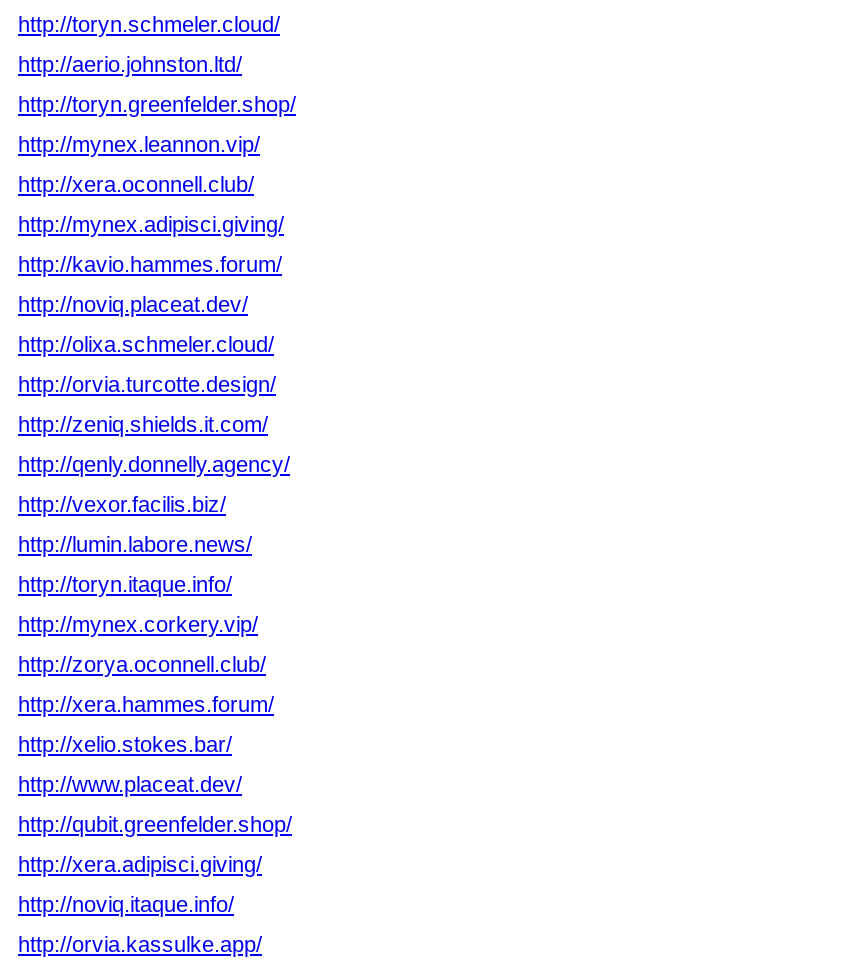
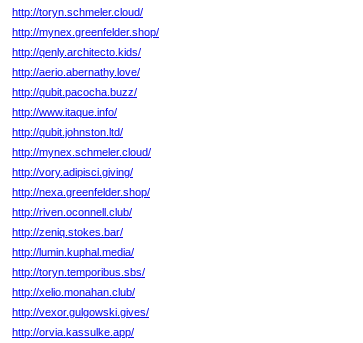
- http://aerio.johnston.ltd/
- http://toryn.greenfelder.shop/
- http://mynex.leannon.vip/
- http://xera.oconnell.club/
- http://mynex.adipisci.giving/
- http://kavio.hammes.forum/
- http://noviq.placeat.dev/
- http://olixa.schmeler.cloud/
- http://orvia.turcotte.design/
- http://zeniq.shields.it.com/
- http://qenly.donnelly.agency/
- http://vexor.facilis.biz/
- http://lumin.labore.news/
- http://toryn.itaque.info/
- http://mynex.corkery.vip/
- http://zorya.oconnell.club/
- http://xera.hammes.forum/
- http://xelio.stokes.bar/
- http://www.placeat.dev/
- http://qubit.greenfelder.shop/
- http://xera.adipisci.giving/
- http://noviq.itaque.info/
+ http://mynex.greenfelder.shop/
+ http://qenly.architecto.kids/
+ http://aerio.abernathy.love/
+ http://qubit.pacocha.buzz/
+ http://www.itaque.info/
+ http://qubit.johnston.ltd/
+ http://mynex.schmeler.cloud/
+ http://vory.adipisci.giving/
+ http://nexa.greenfelder.shop/
+ http://riven.oconnell.club/
+ http://zeniq.stokes.bar/
+ http://lumin.kuphal.media/
+ http://toryn.temporibus.sbs/
+ http://xelio.monahan.club/
+ http://vexor.gulgowski.gives/
